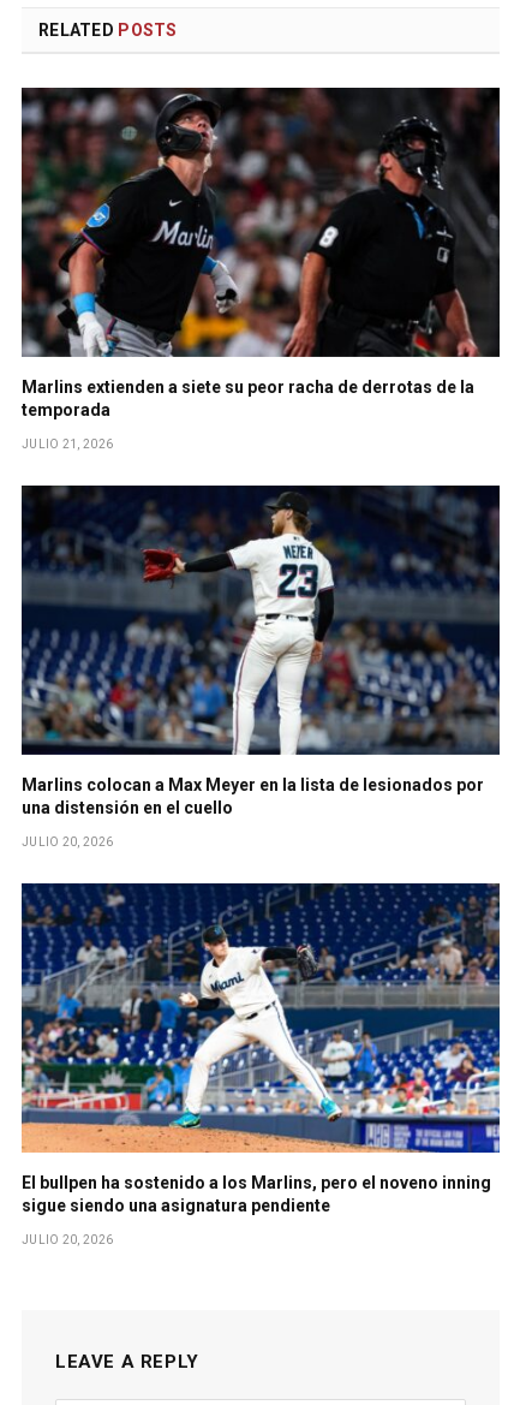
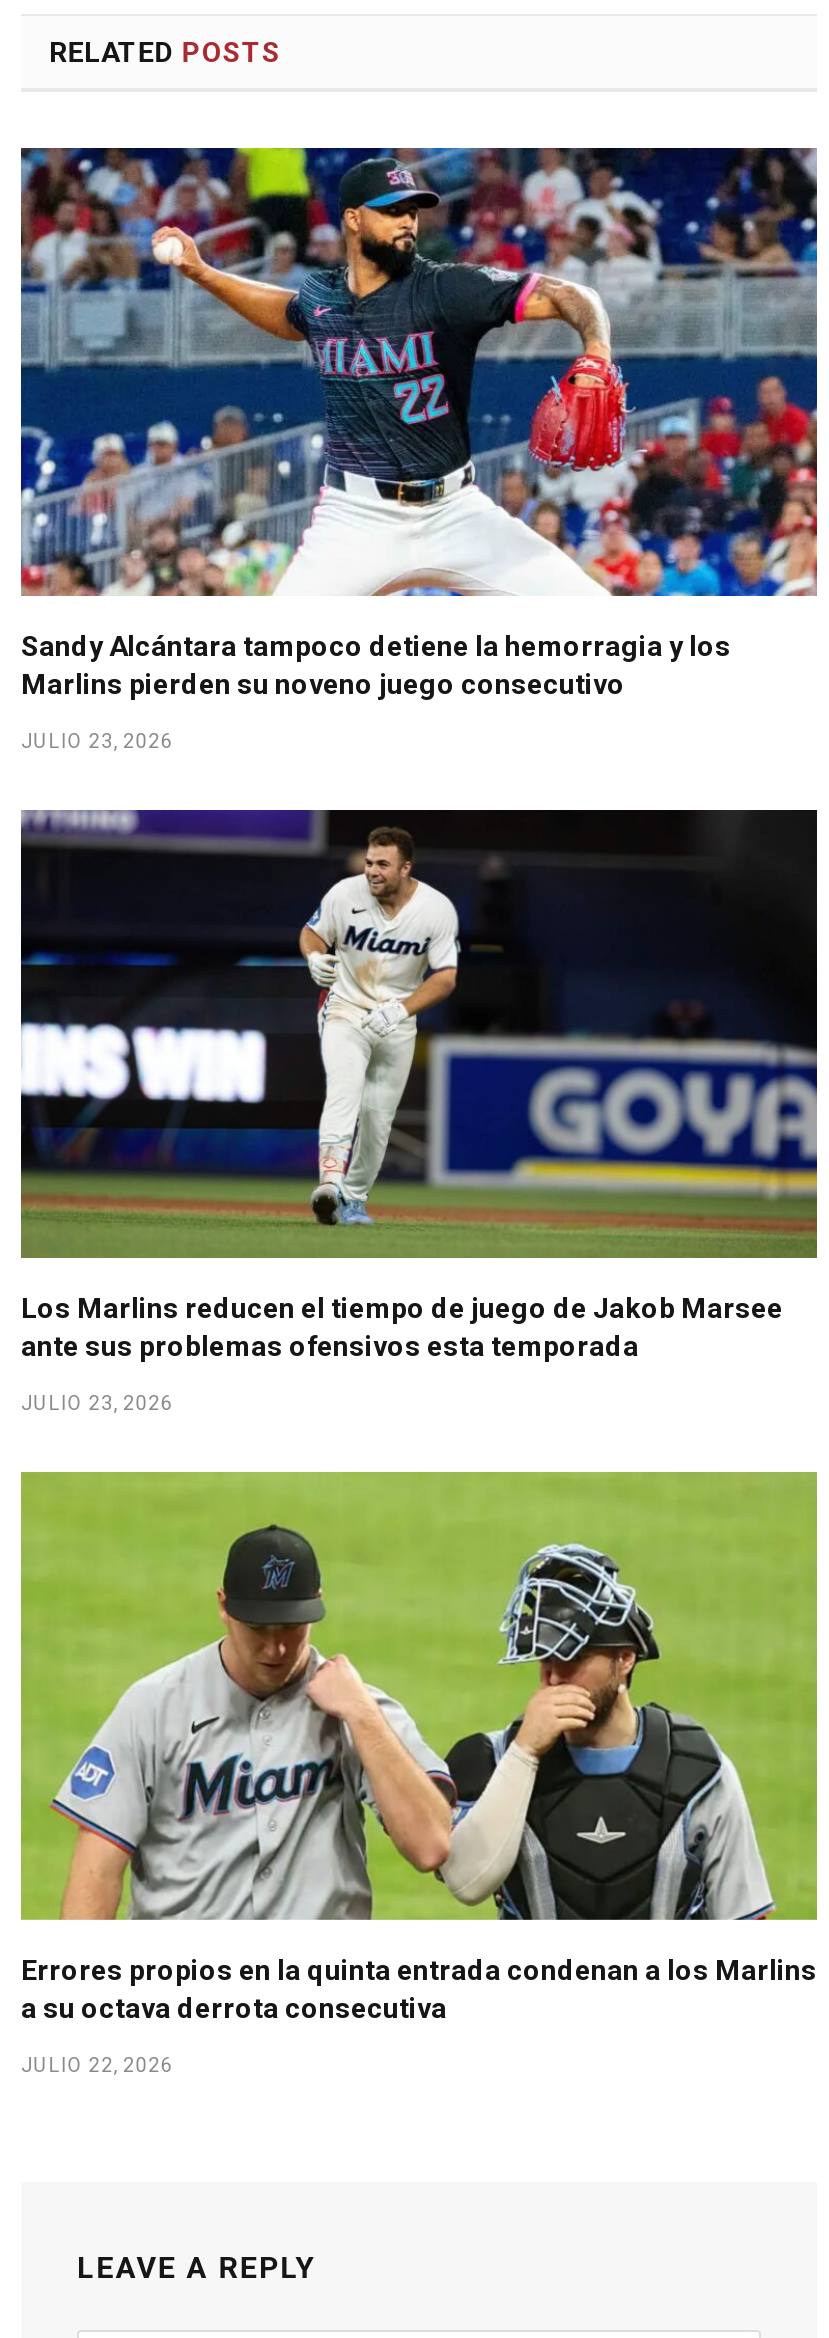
- [image]
- Marlins extienden a siete su peor racha de derrotas de la
- temporada
+ [image]
+ Sandy Alcántara tampoco detiene la hemorragia y los
+ Marlins pierden su noveno juego consecutivo

- JULIO 21, 2026
+ JULIO 23, 2026

- [image]
- Marlins colocan a Max Meyer en la lista de lesionados por
- una distensión en el cuello
+ [image]
+ Los Marlins reducen el tiempo de juego de Jakob Marsee
+ ante sus problemas ofensivos esta temporada

- JULIO 20, 2026
+ JULIO 23, 2026

- [image]
- El bullpen ha sostenido a los Marlins, pero el noveno inning
- sigue siendo una asignatura pendiente
+ [image]
+ Errores propios en la quinta entrada condenan a los Marlins
+ a su octava derrota consecutiva

- JULIO 20, 2026
+ JULIO 22, 2026
